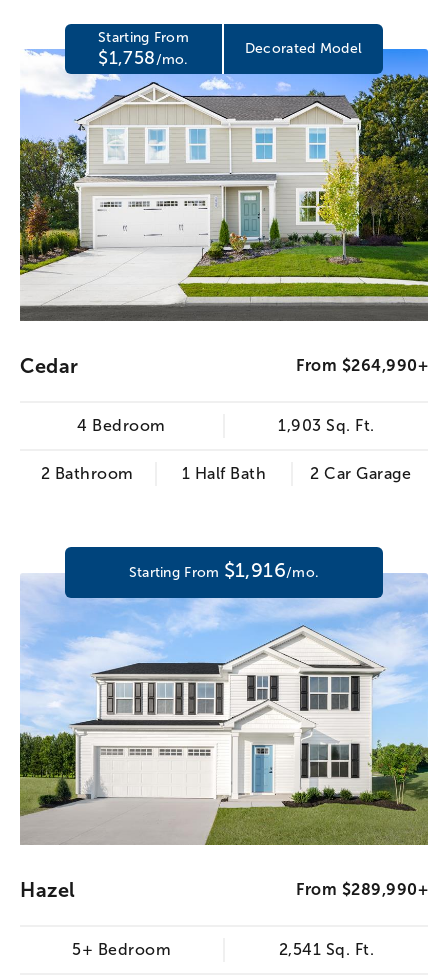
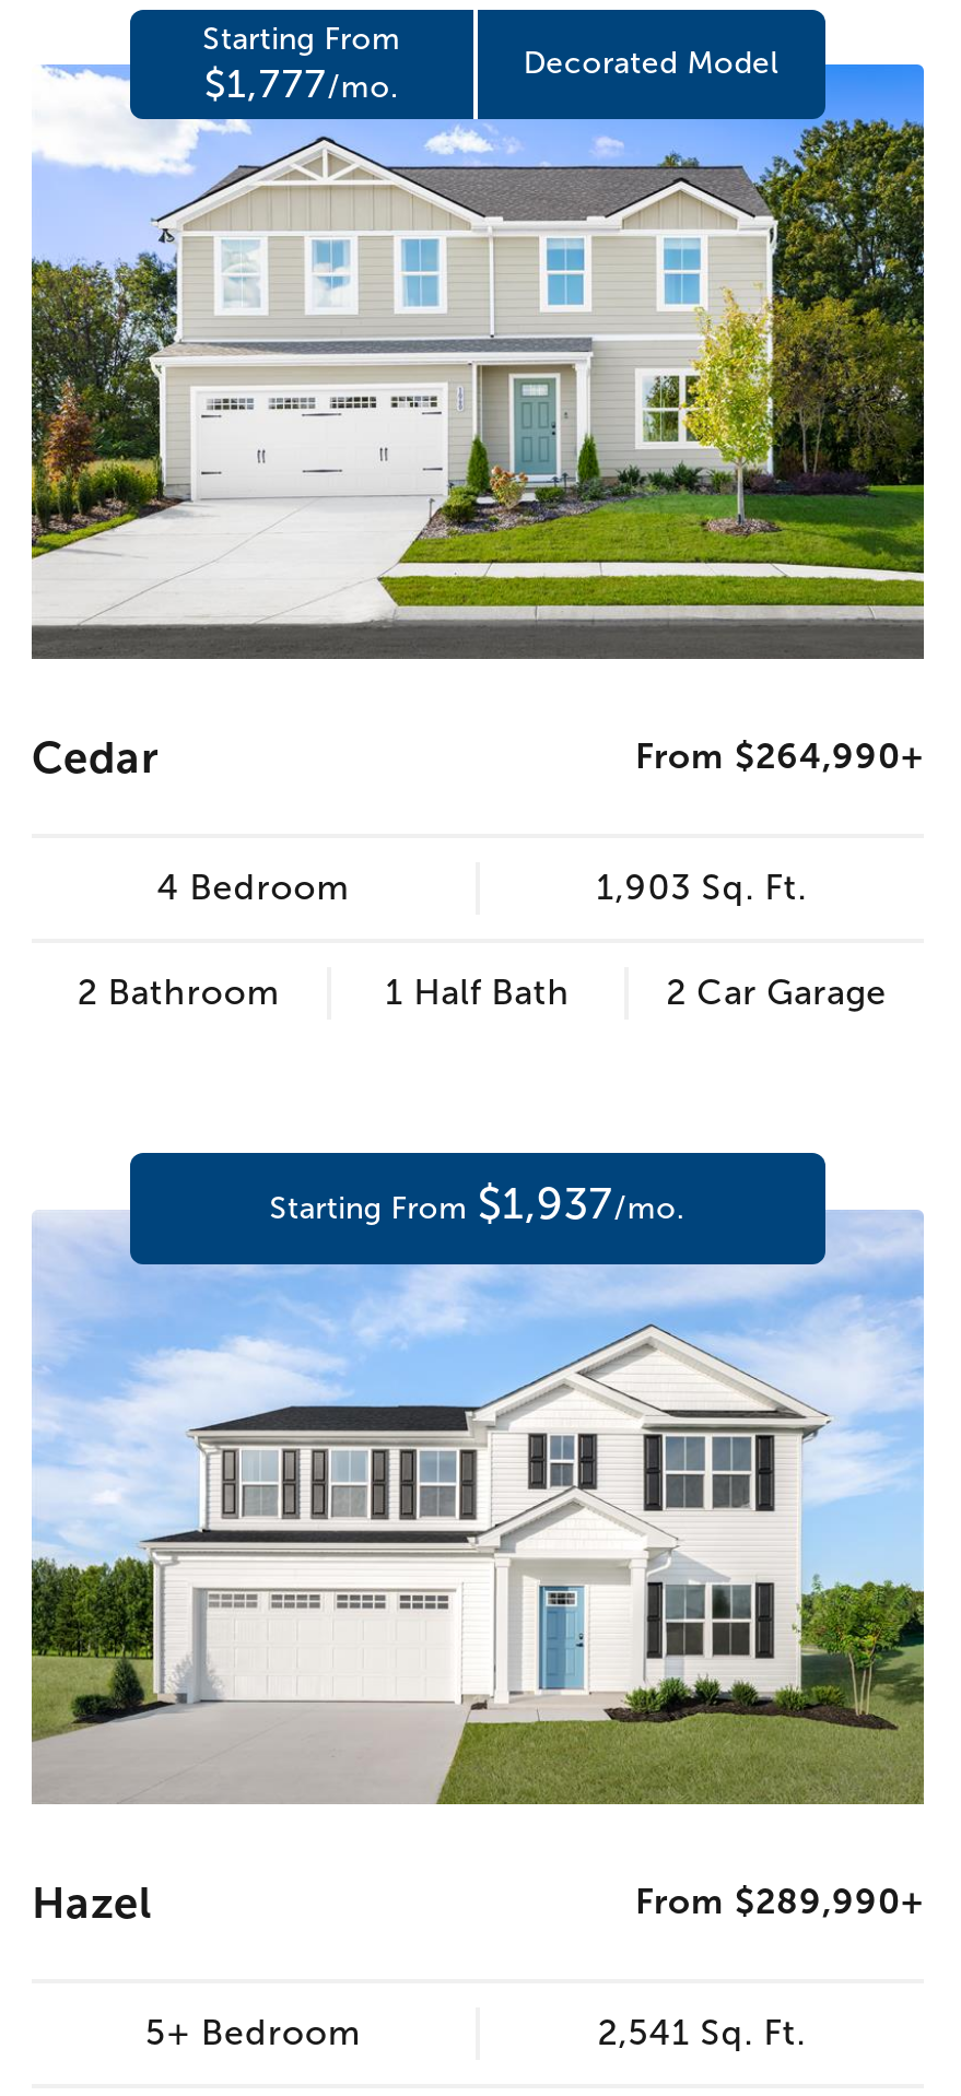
- $1,758/mo.
+ $1,777/mo.

- Starting From $1,916/mo.
+ Starting From $1,937/mo.
